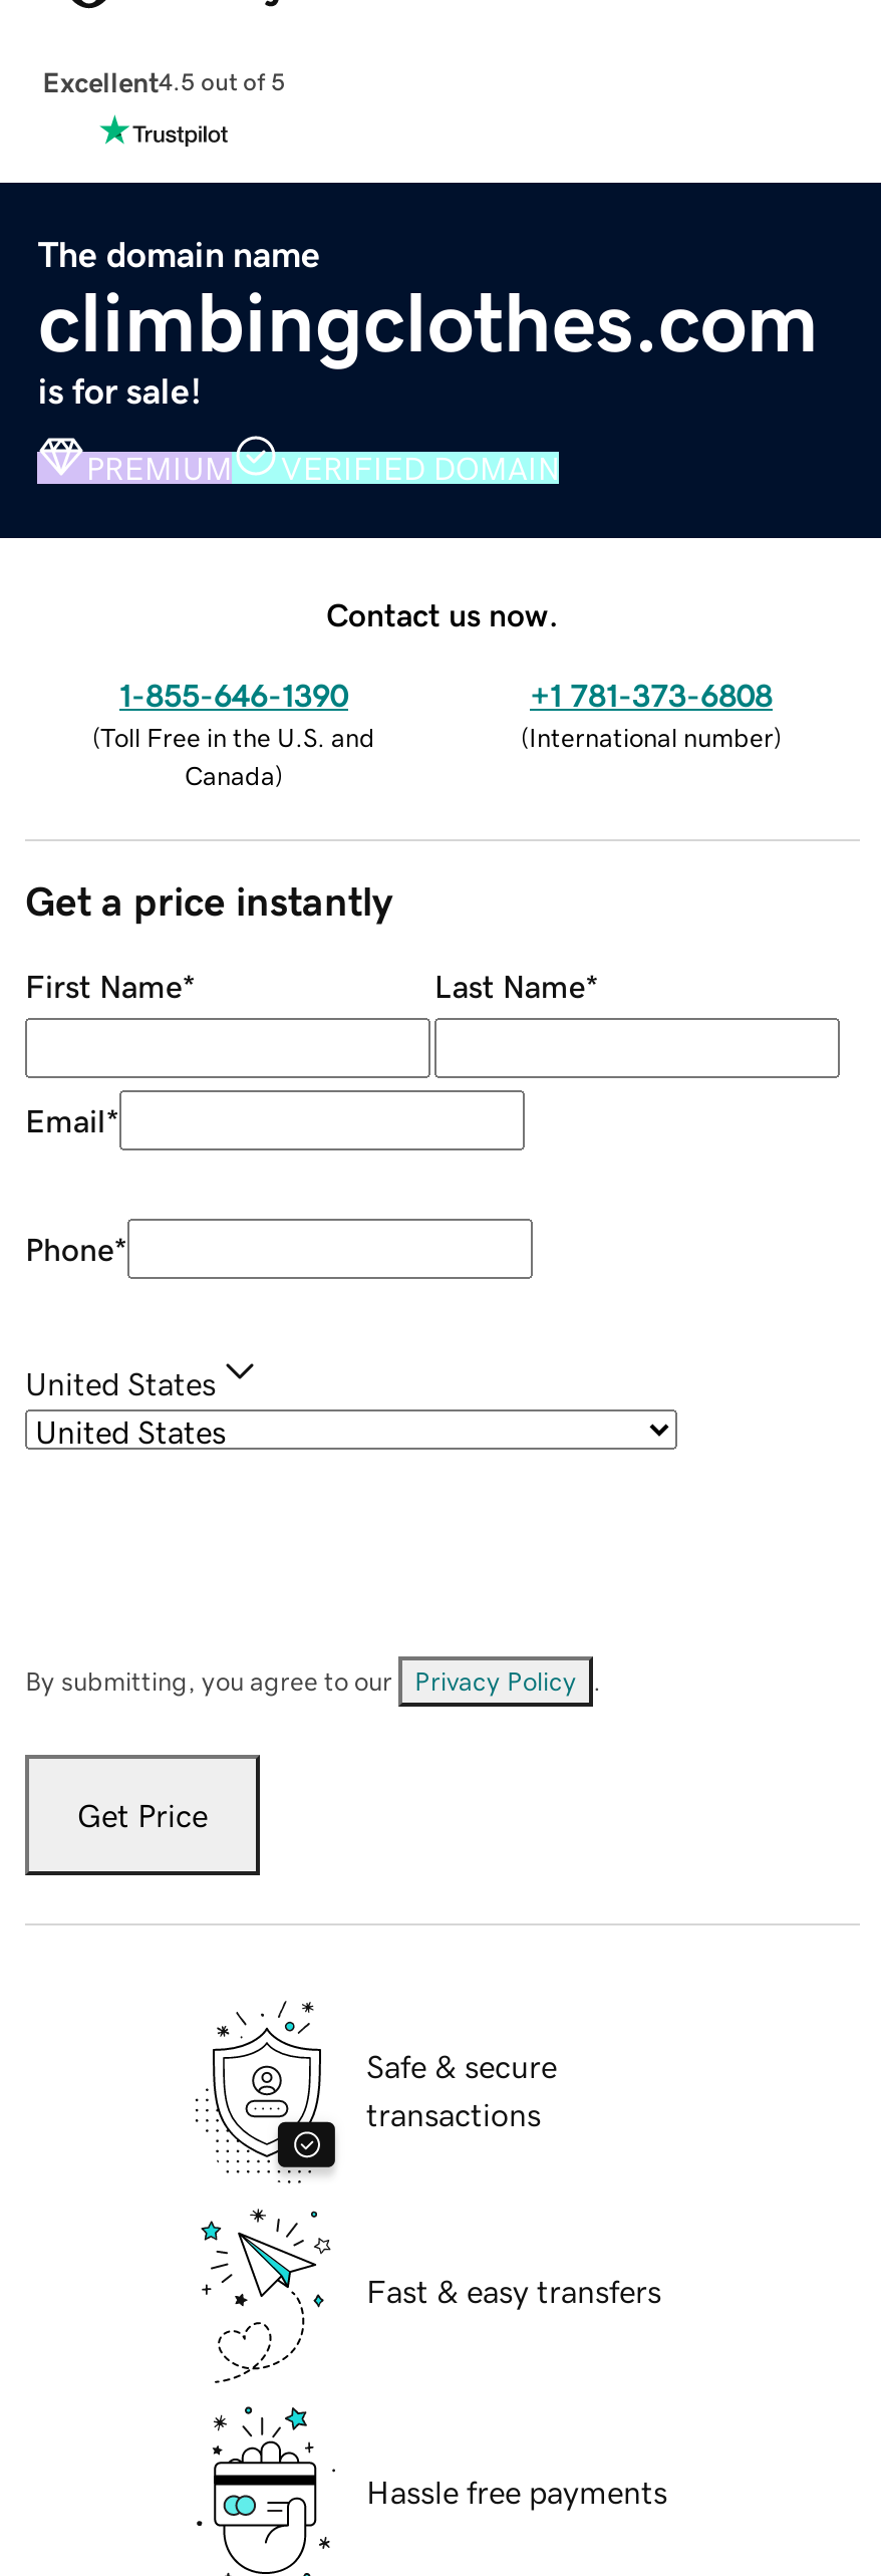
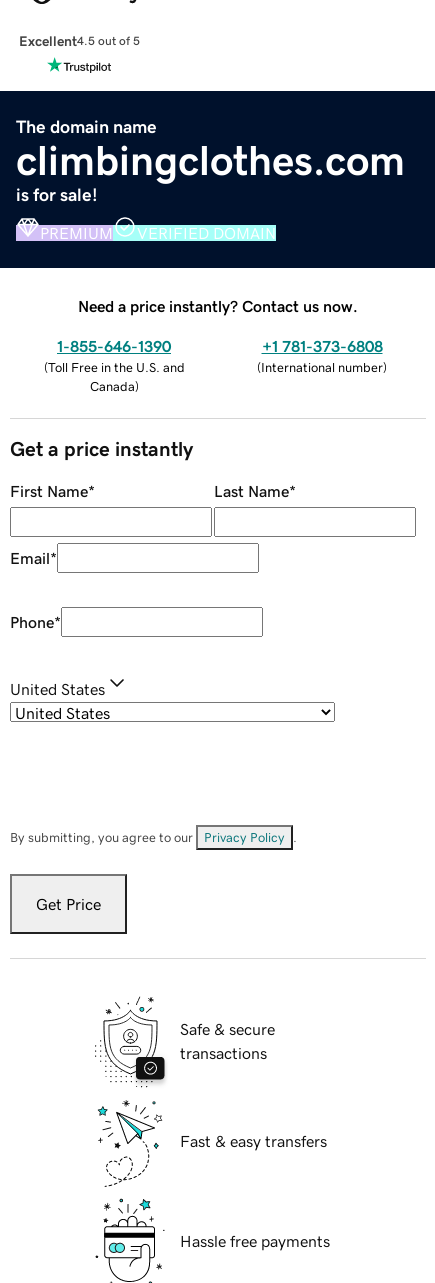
- Contact us now.
+ Need a price instantly? Contact us now.
